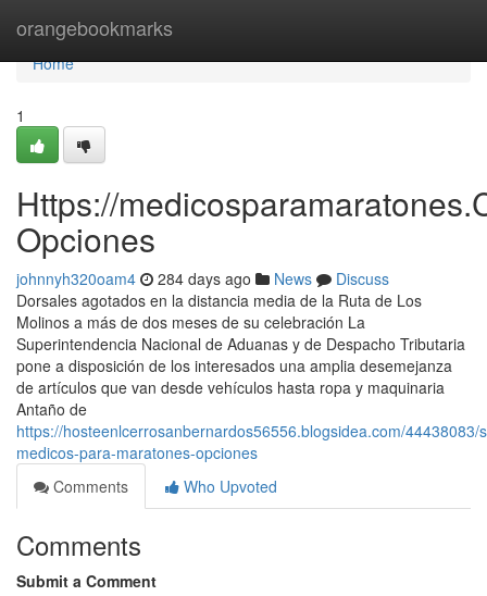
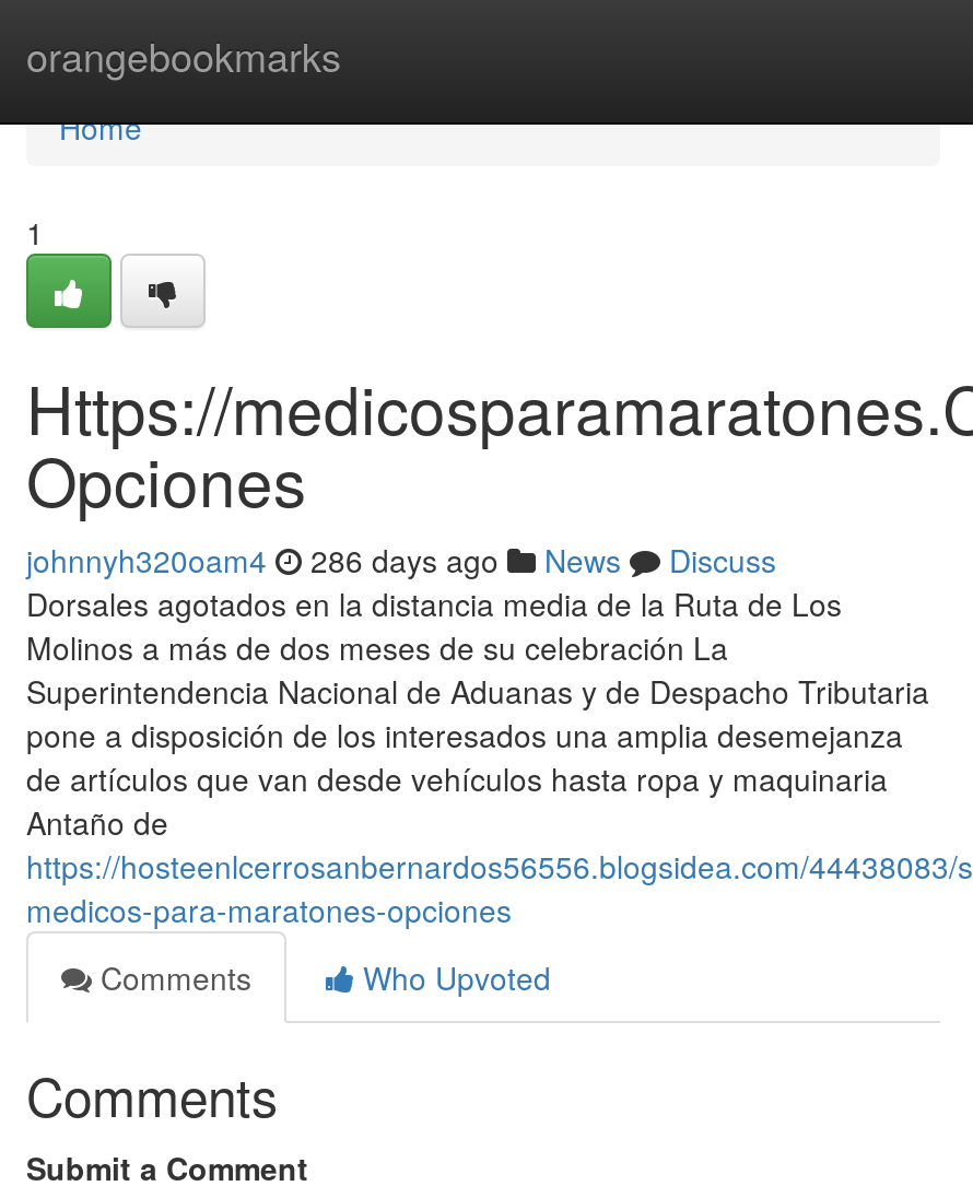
- johnnyh320oam4 284 days ago News Discuss
+ johnnyh320oam4 286 days ago News Discuss
